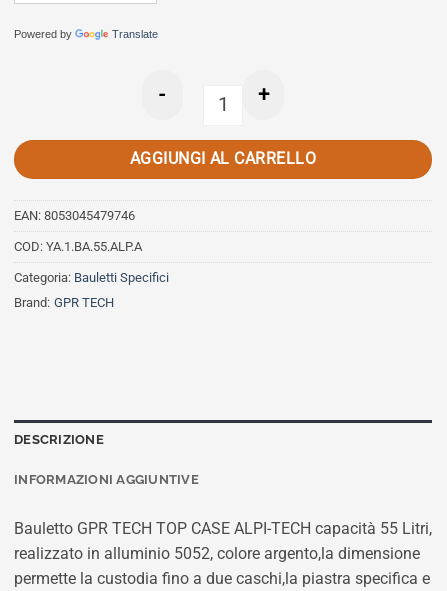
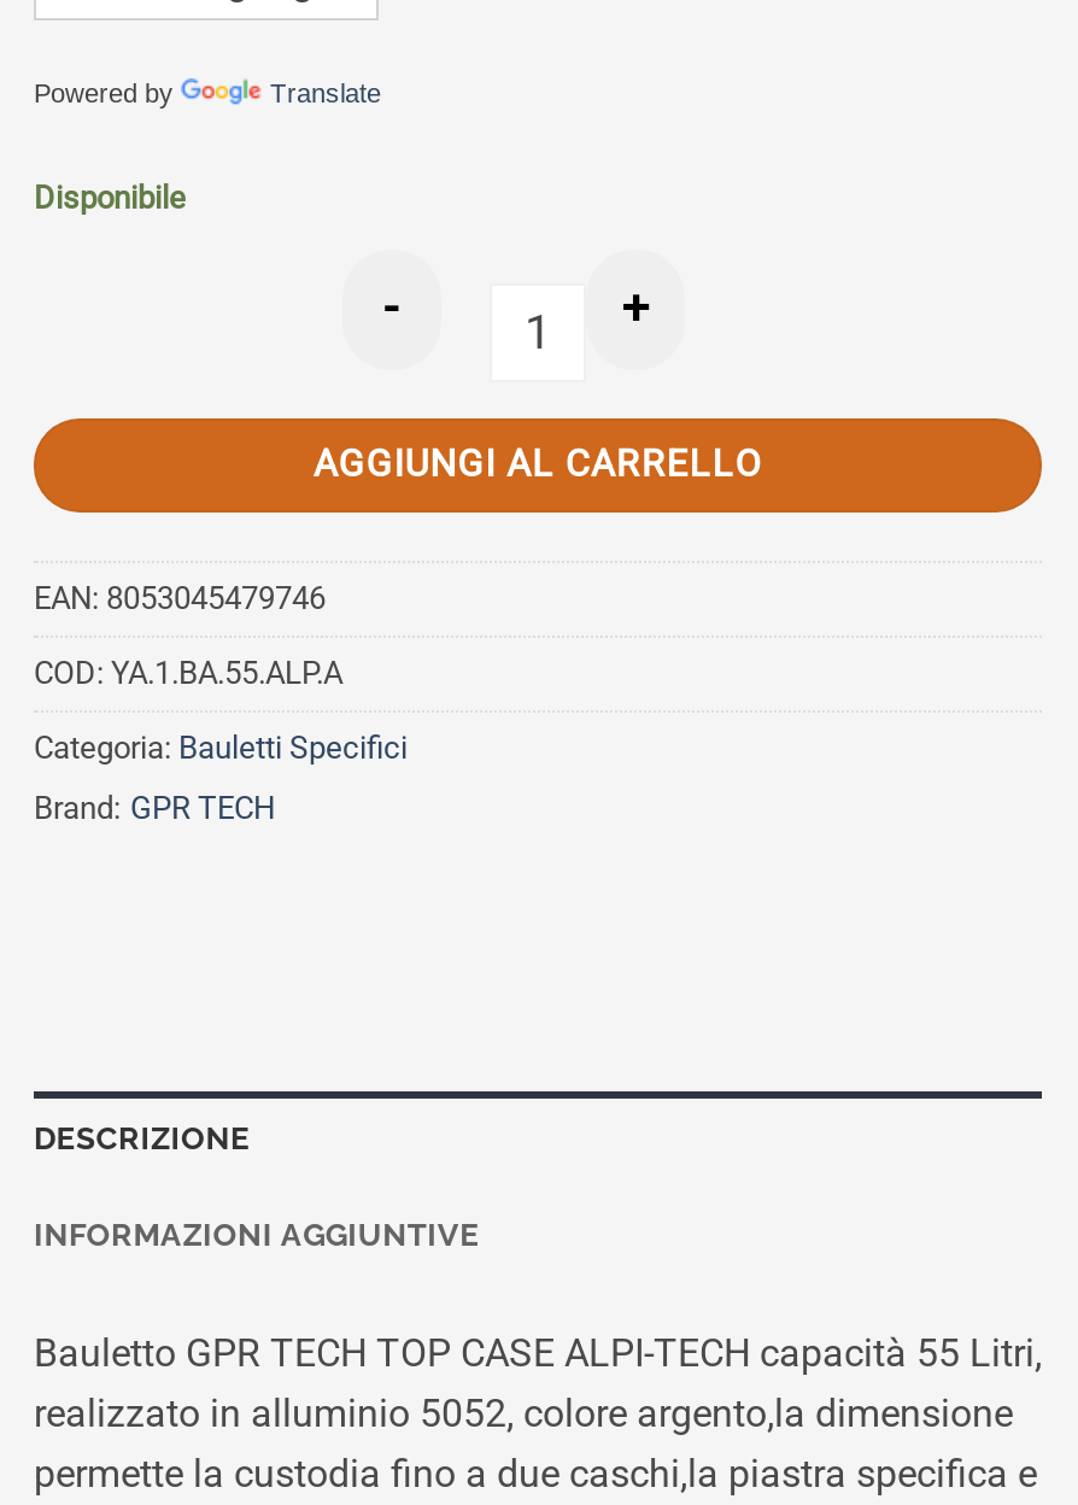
+ Disponibile
